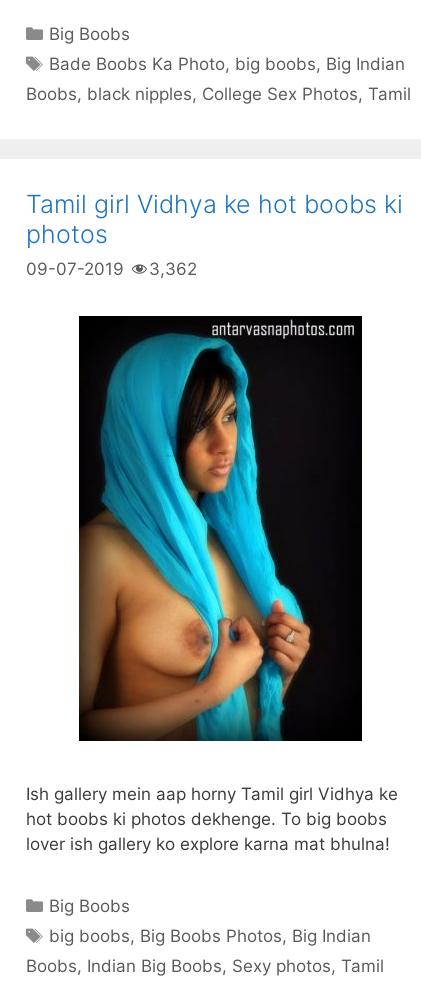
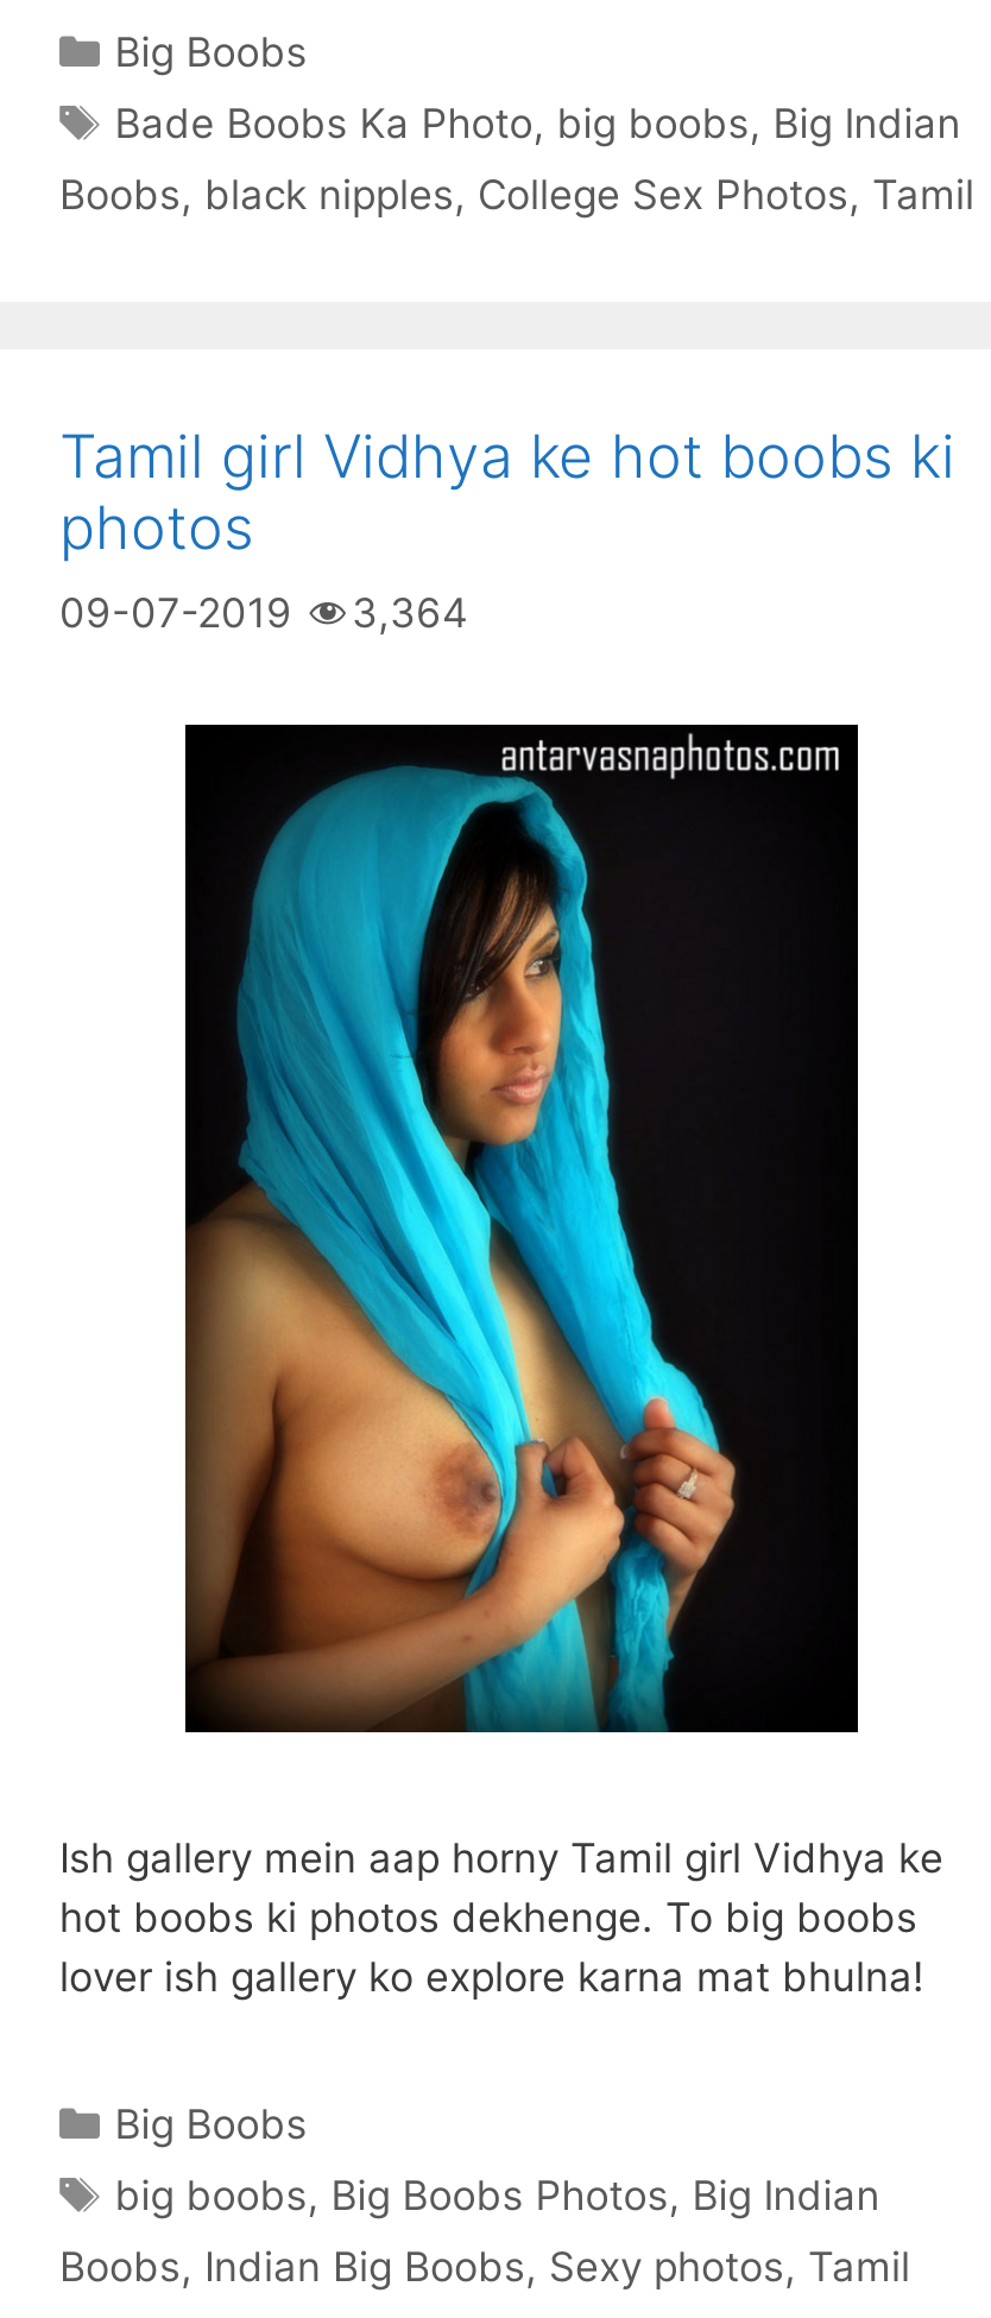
- 09-07-2019 3,362
+ 09-07-2019 3,364
